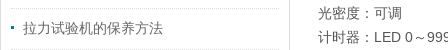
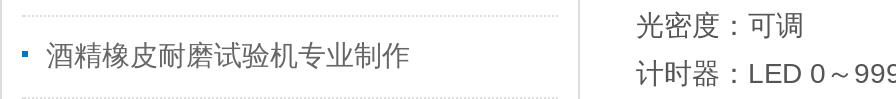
- 拉力试验机的保养方法
+ 酒精橡皮耐磨试验机专业制作
